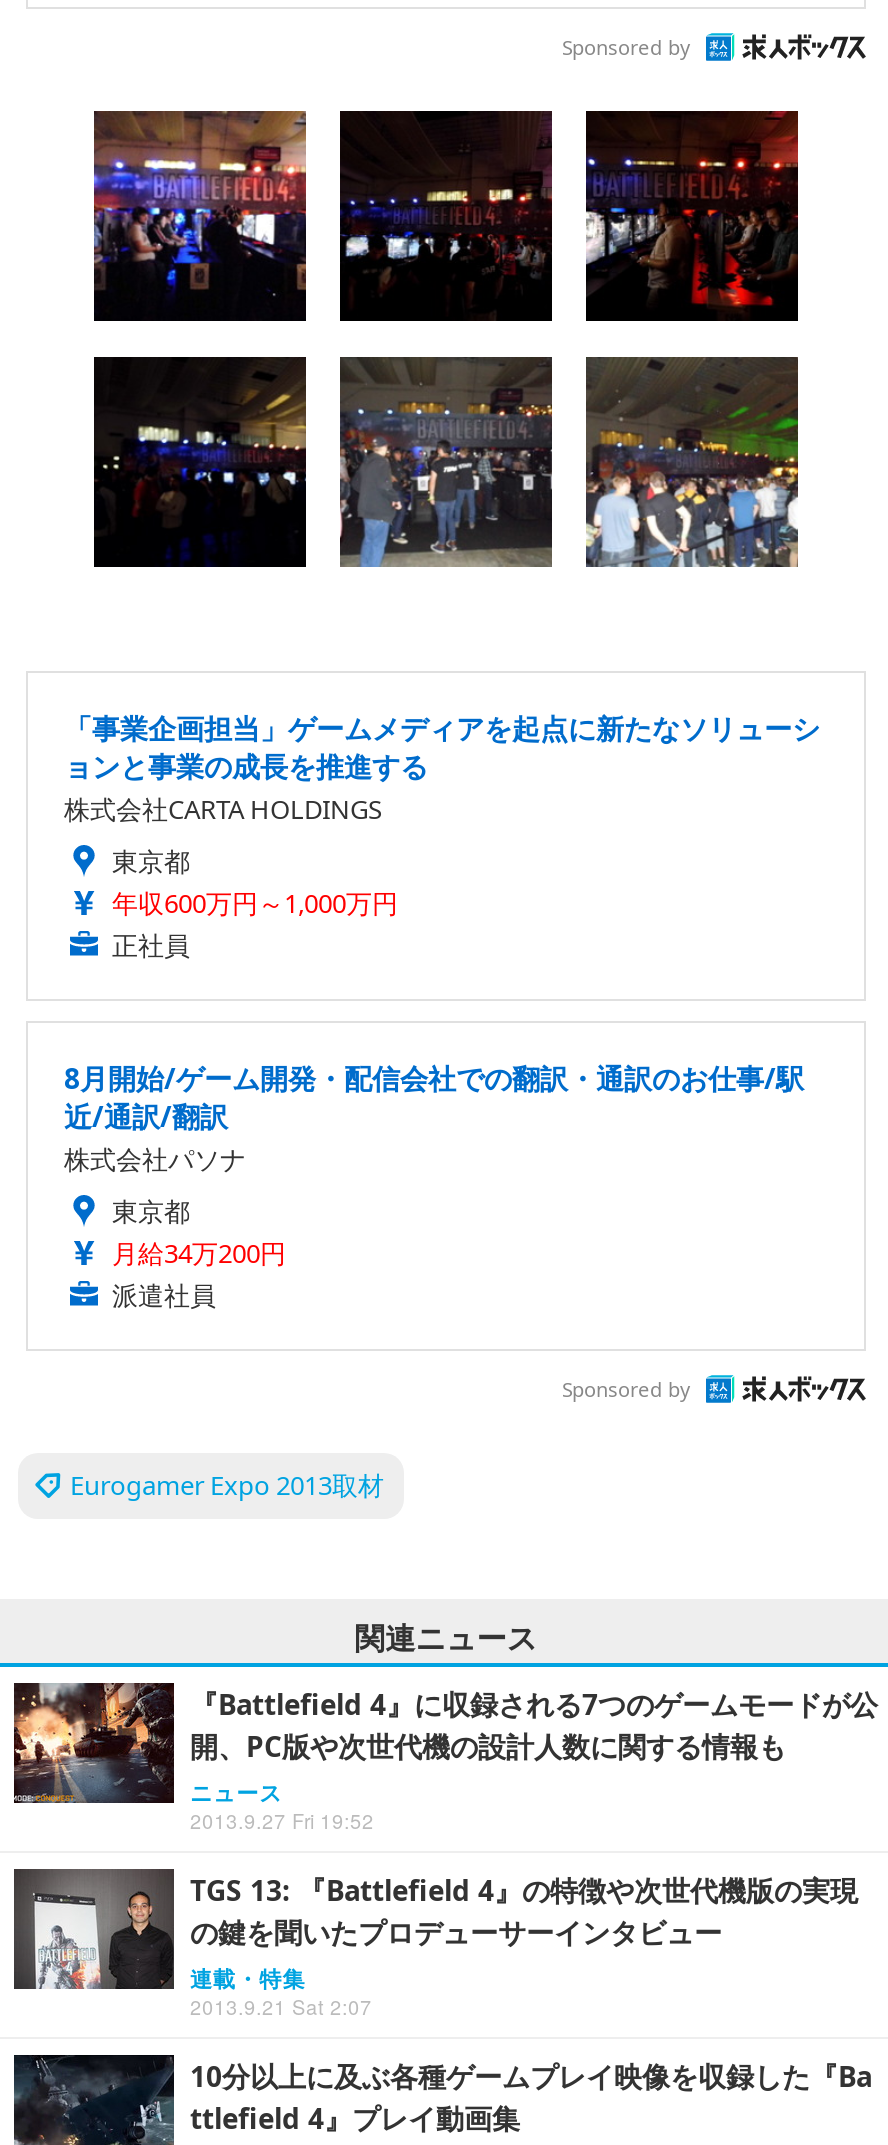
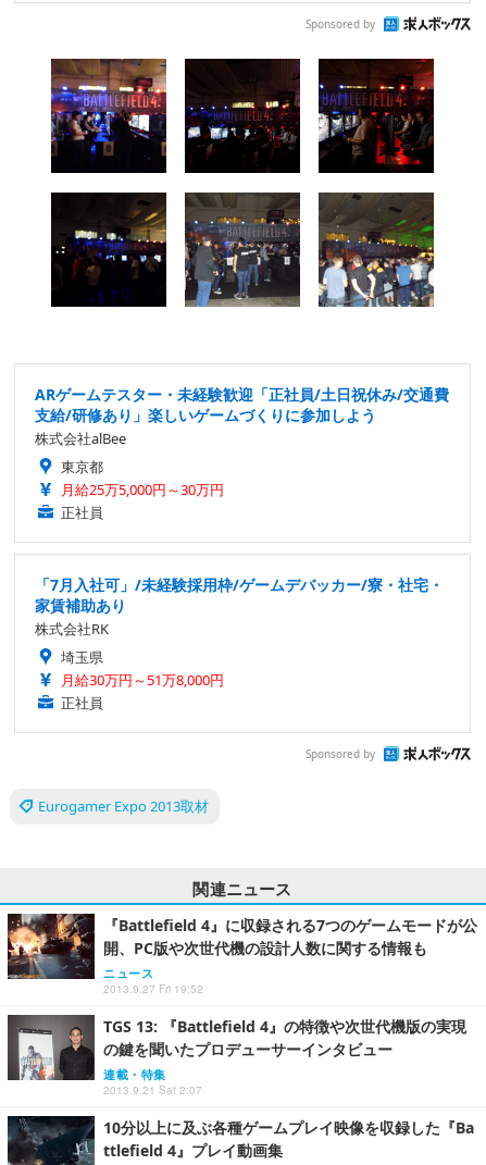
- 「事業企画担当」ゲームメディアを起点に新たなソリューシ
- ョンと事業の成長を推進する
- 株式会社CARTA HOLDINGS
+ ARゲームテスター・未経験歓迎「正社員/土日祝休み/交通費
+ 支給/研修あり」楽しいゲームづくりに参加しよう
+ 株式会社alBee

- 年収600万円～1,000万円
+ 月給25万5,000円～30万円

- 8月開始/ゲーム開発・配信会社での翻訳・通訳のお仕事/駅
- 近/通訳/翻訳
- 株式会社パソナ
- 東京都
- 月給34万200円
- 派遣社員
+ 「7月入社可」/未経験採用枠/ゲームデバッカー/寮・社宅・
+ 家賃補助あり
+ 株式会社RK
+ 埼玉県
+ 月給30万円～51万8,000円
+ 正社員
